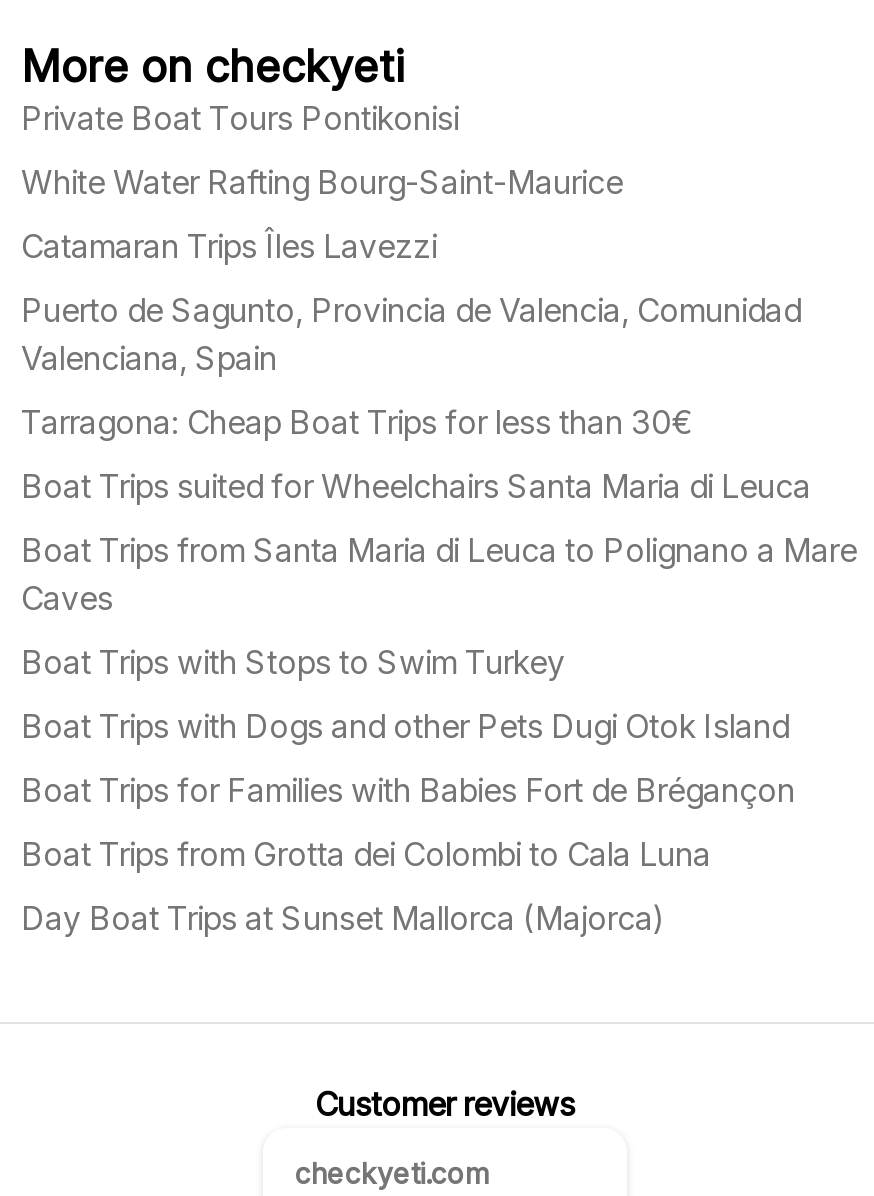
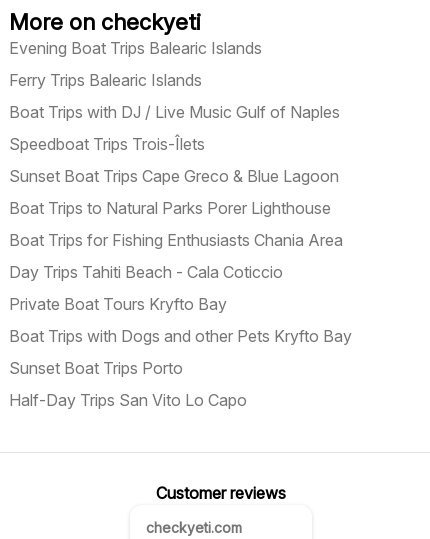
- Private Boat Tours Pontikonisi
+ Evening Boat Trips Balearic Islands

- White Water Rafting Bourg-Saint-Maurice
+ Ferry Trips Balearic Islands

- Catamaran Trips Îles Lavezzi
+ Boat Trips with DJ / Live Music Gulf of Naples

- Puerto de Sagunto, Provincia de Valencia, Comunidad
- Valenciana, Spain
+ Speedboat Trips Trois-Îlets

- Tarragona: Cheap Boat Trips for less than 30€
+ Sunset Boat Trips Cape Greco & Blue Lagoon

- Boat Trips suited for Wheelchairs Santa Maria di Leuca
+ Boat Trips to Natural Parks Porer Lighthouse

- Boat Trips from Santa Maria di Leuca to Polignano a Mare
- Caves
+ Boat Trips for Fishing Enthusiasts Chania Area

- Boat Trips with Stops to Swim Turkey
+ Day Trips Tahiti Beach - Cala Coticcio

- Boat Trips with Dogs and other Pets Dugi Otok Island
+ Private Boat Tours Kryfto Bay

- Boat Trips for Families with Babies Fort de Brégançon
+ Boat Trips with Dogs and other Pets Kryfto Bay

- Boat Trips from Grotta dei Colombi to Cala Luna
+ Sunset Boat Trips Porto

- Day Boat Trips at Sunset Mallorca (Majorca)
+ Half-Day Trips San Vito Lo Capo
